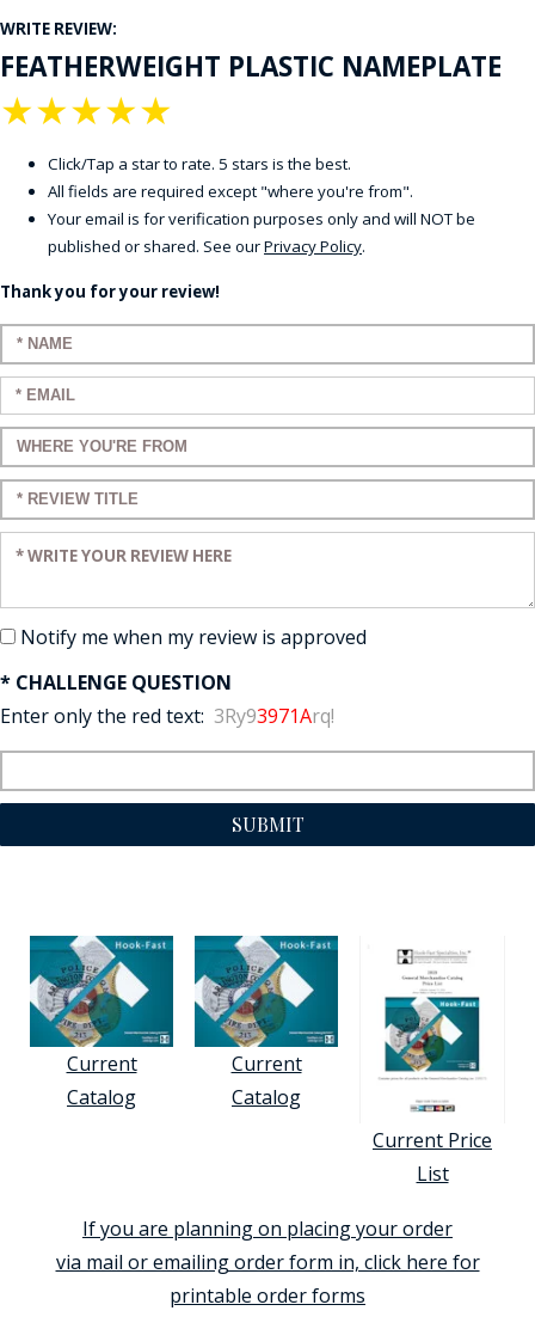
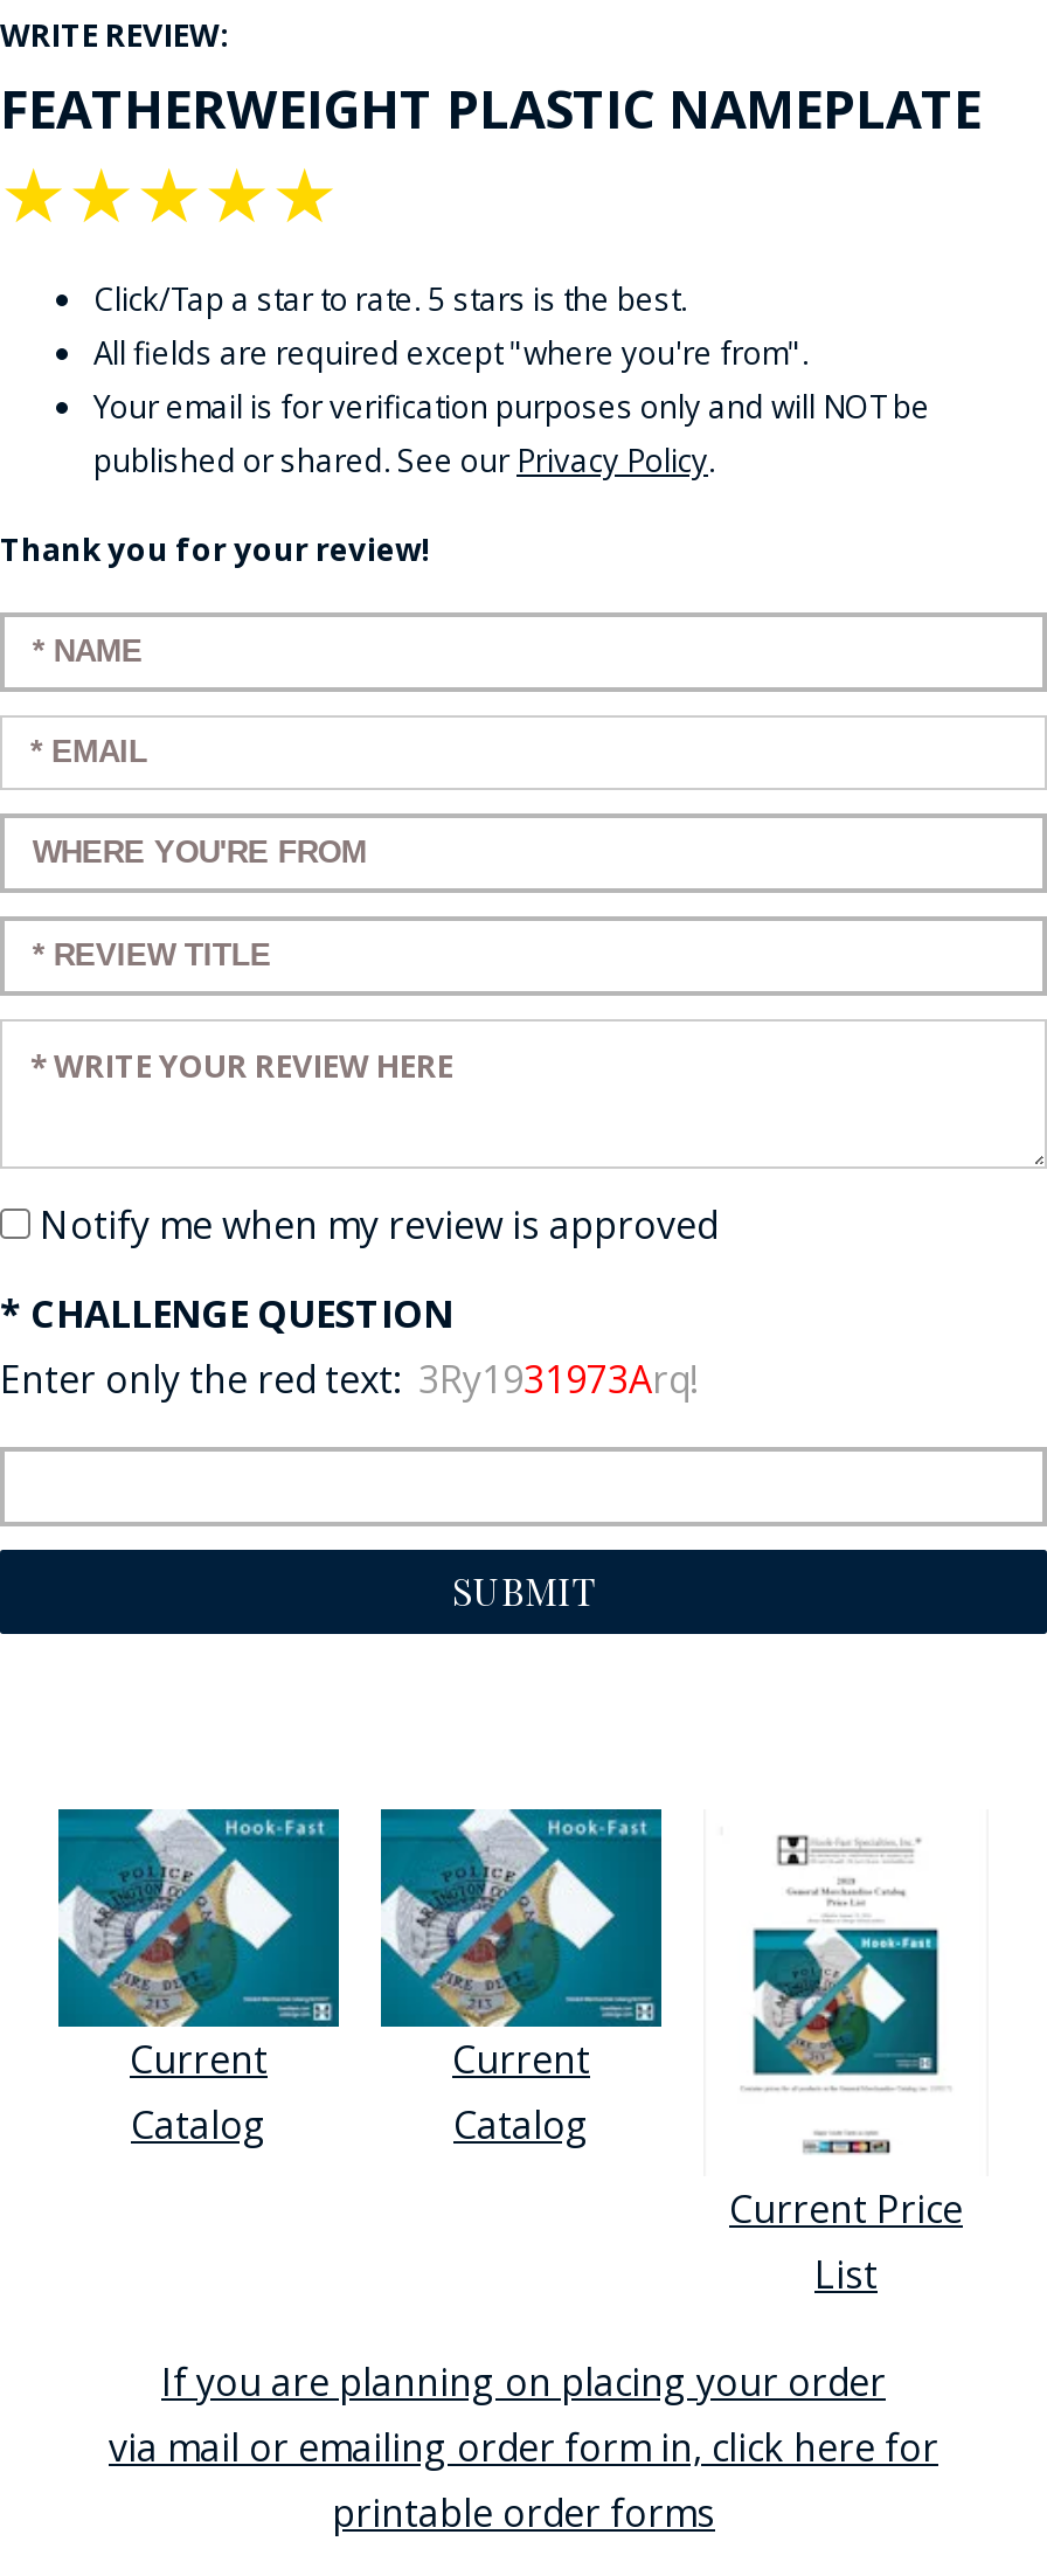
- Enter only the red text: 3Ry93971Arq!
+ Enter only the red text: 3Ry1931973Arq!
